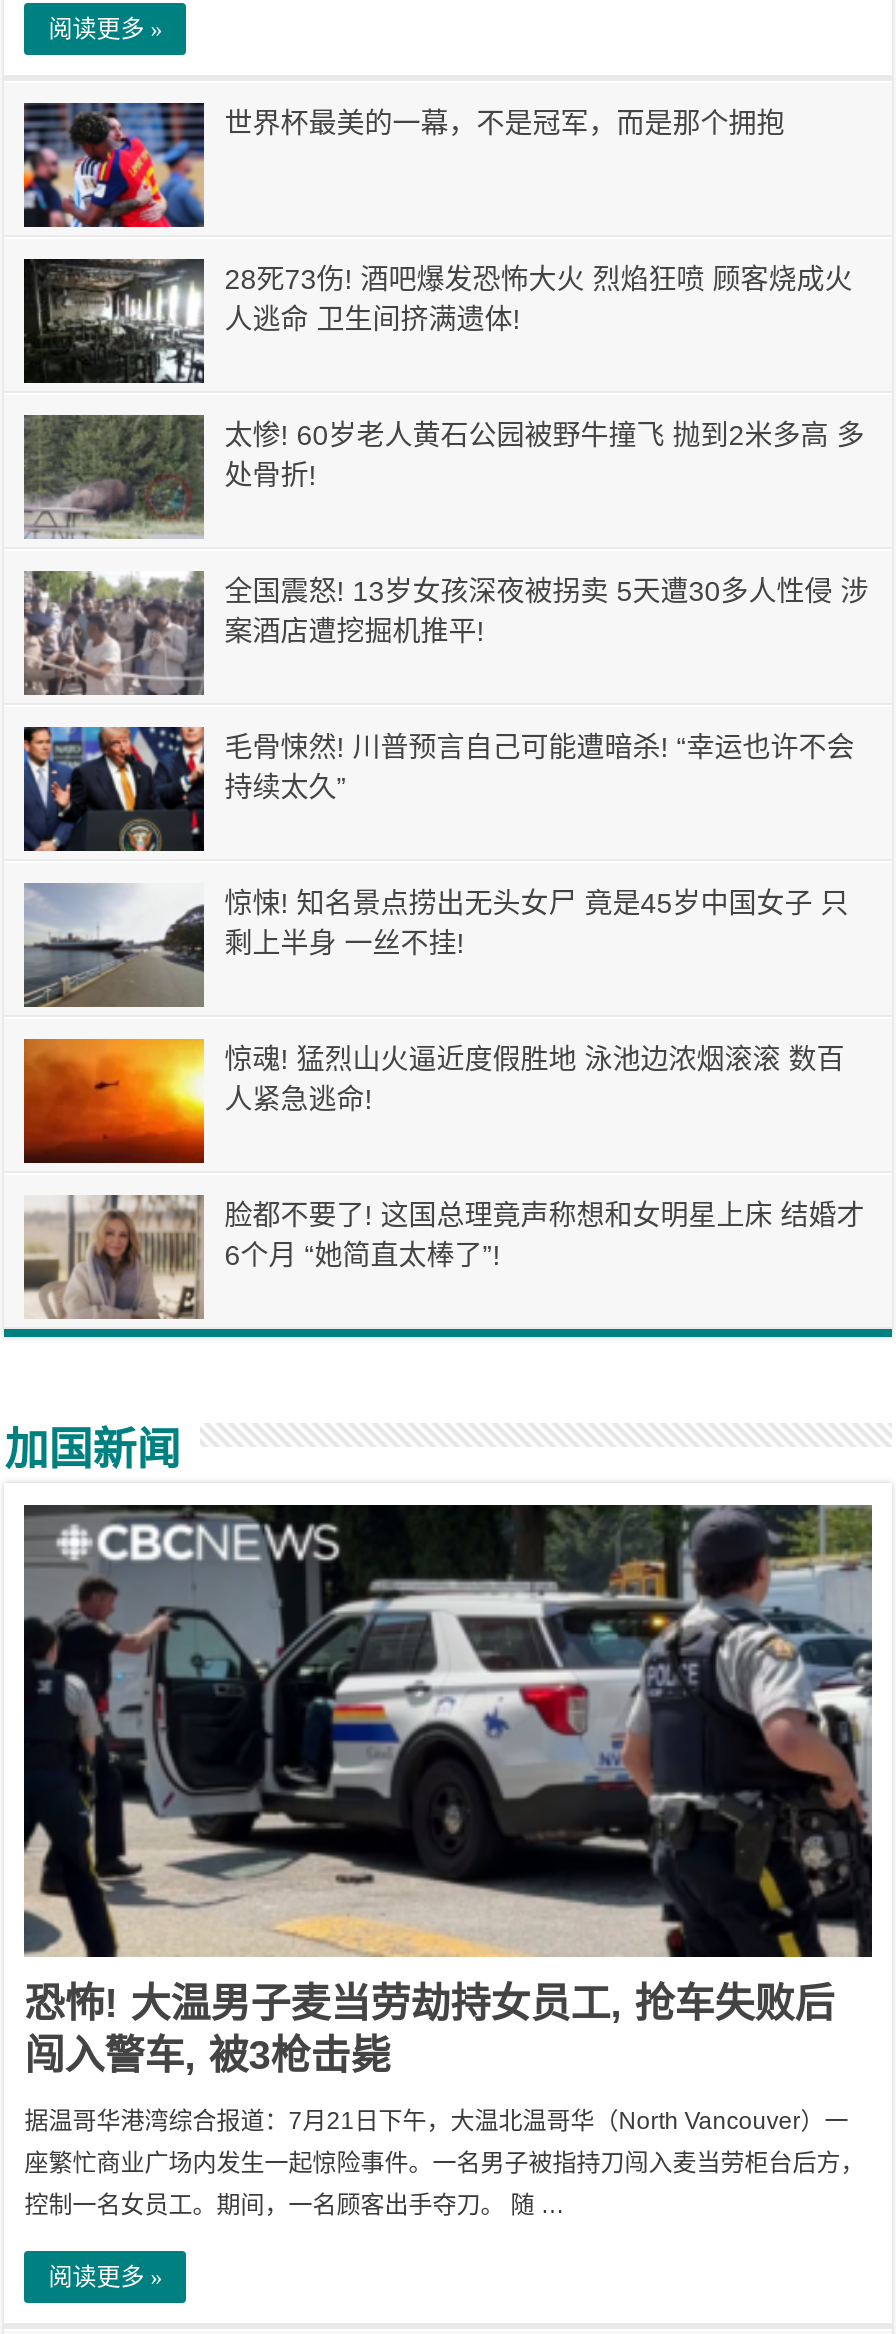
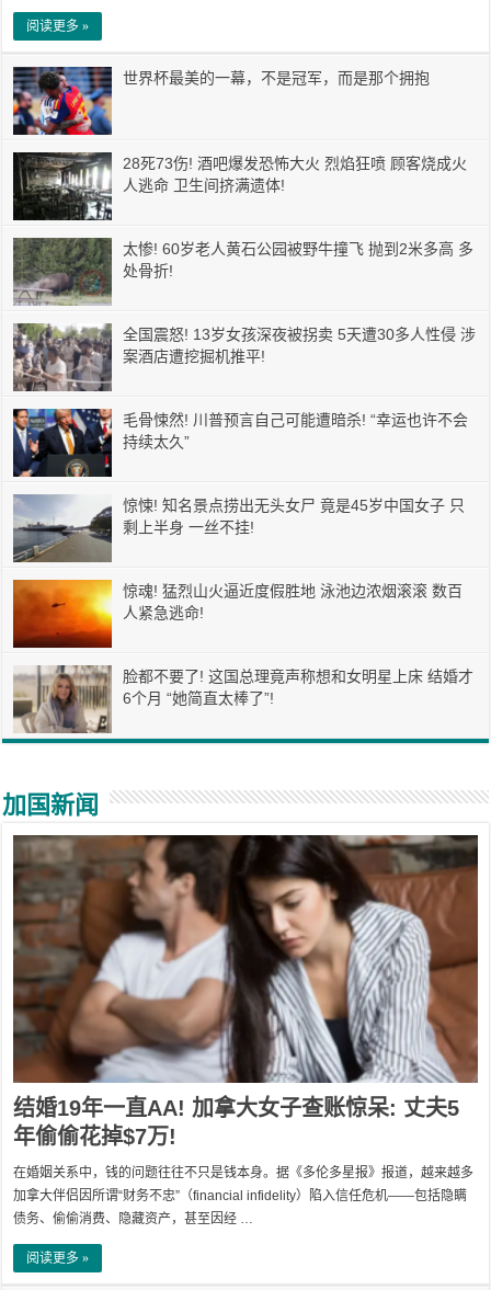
- [image]
- 恐怖! 大温男子麦当劳劫持女员工, 抢车失败后
- 闯入警车, 被3枪击毙
+ [image]
+ 结婚19年一直AA! 加拿大女子查账惊呆: 丈夫5
+ 年偷偷花掉$7万!

- 据温哥华港湾综合报道：7月21日下午，大温北温哥华（North Vancouver）一
+ 在婚姻关系中，钱的问题往往不只是钱本身。据《多伦多星报》报道，越来越多

- 座繁忙商业广场内发生一起惊险事件。一名男子被指持刀闯入麦当劳柜台后方，
+ 加拿大伴侣因所谓“财务不忠”（financial infidelity）陷入信任危机——包括隐瞒

- 控制一名女员工。期间，一名顾客出手夺刀。 随 …
+ 债务、偷偷消费、隐藏资产，甚至因经 …
